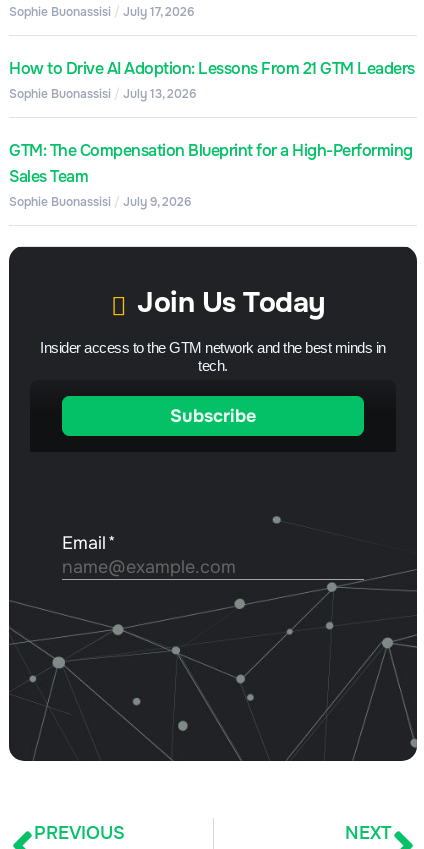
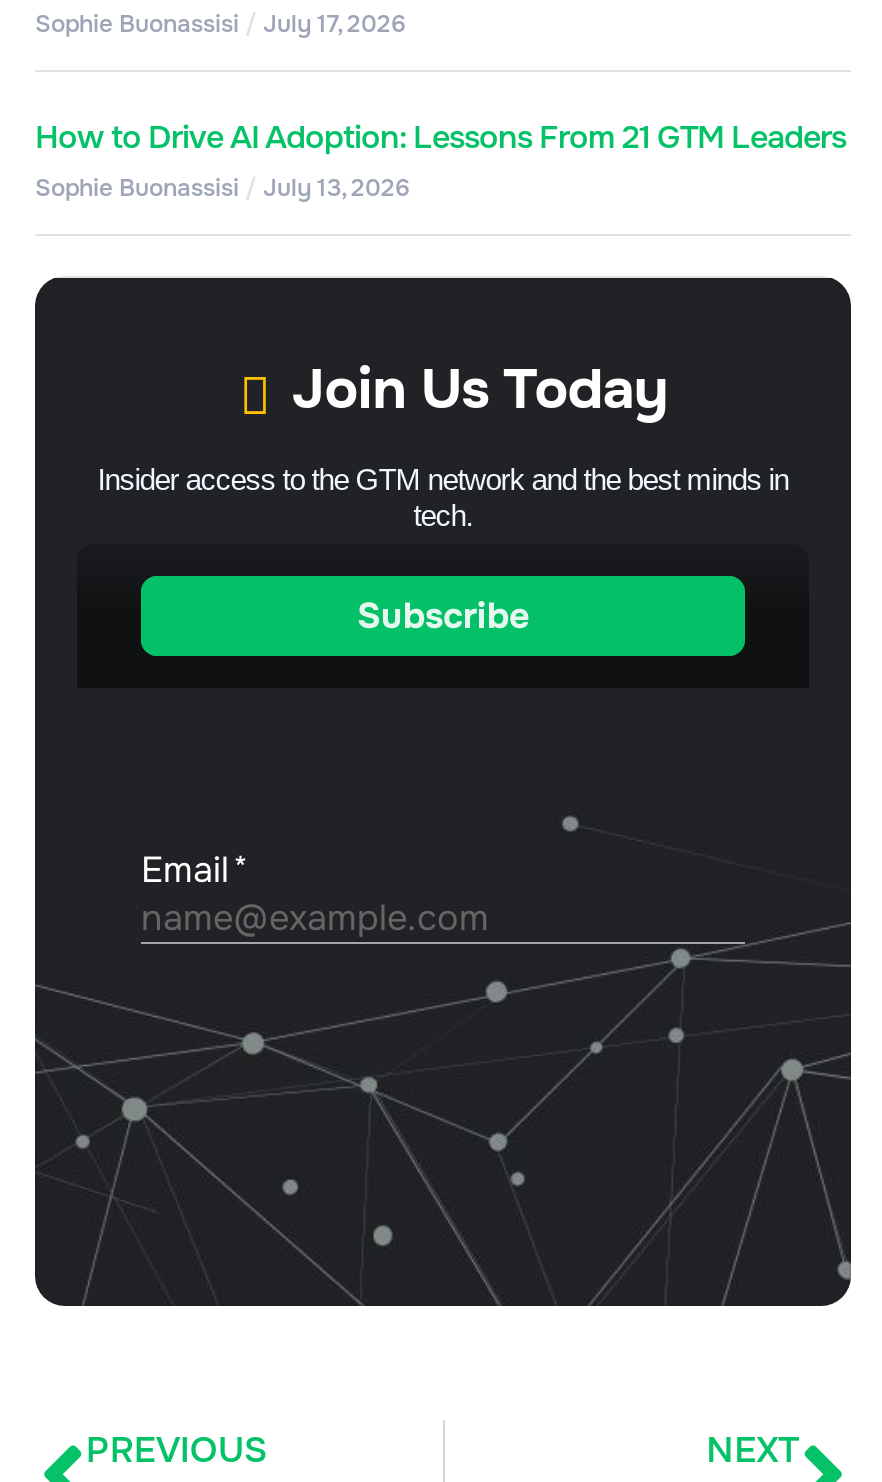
- GTM: The Compensation Blueprint for a High-Performing
- Sales Team
- Sophie Buonassisi July 9, 2026
